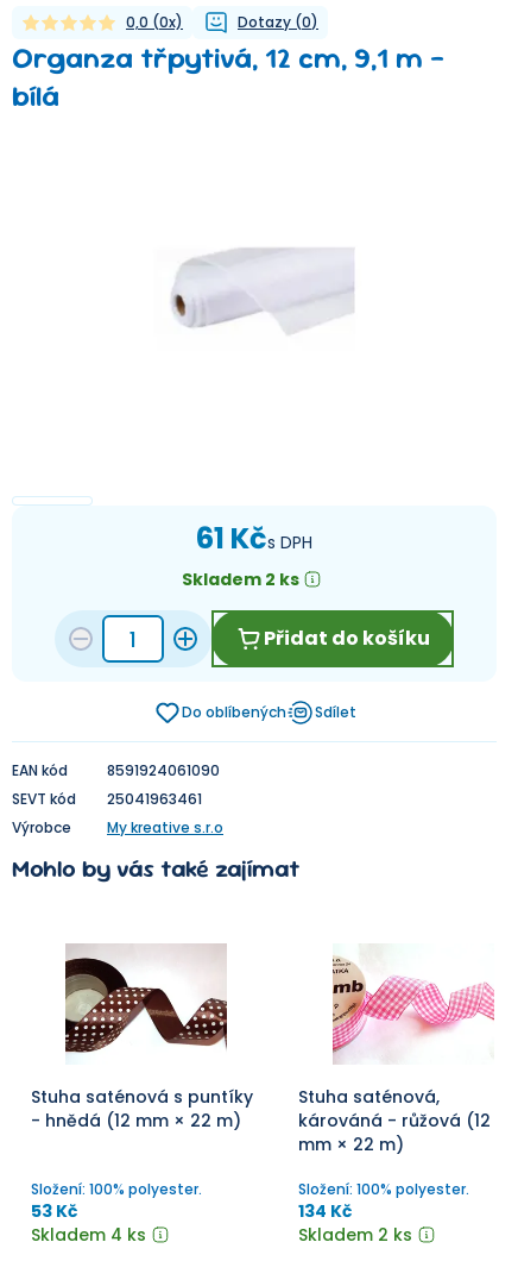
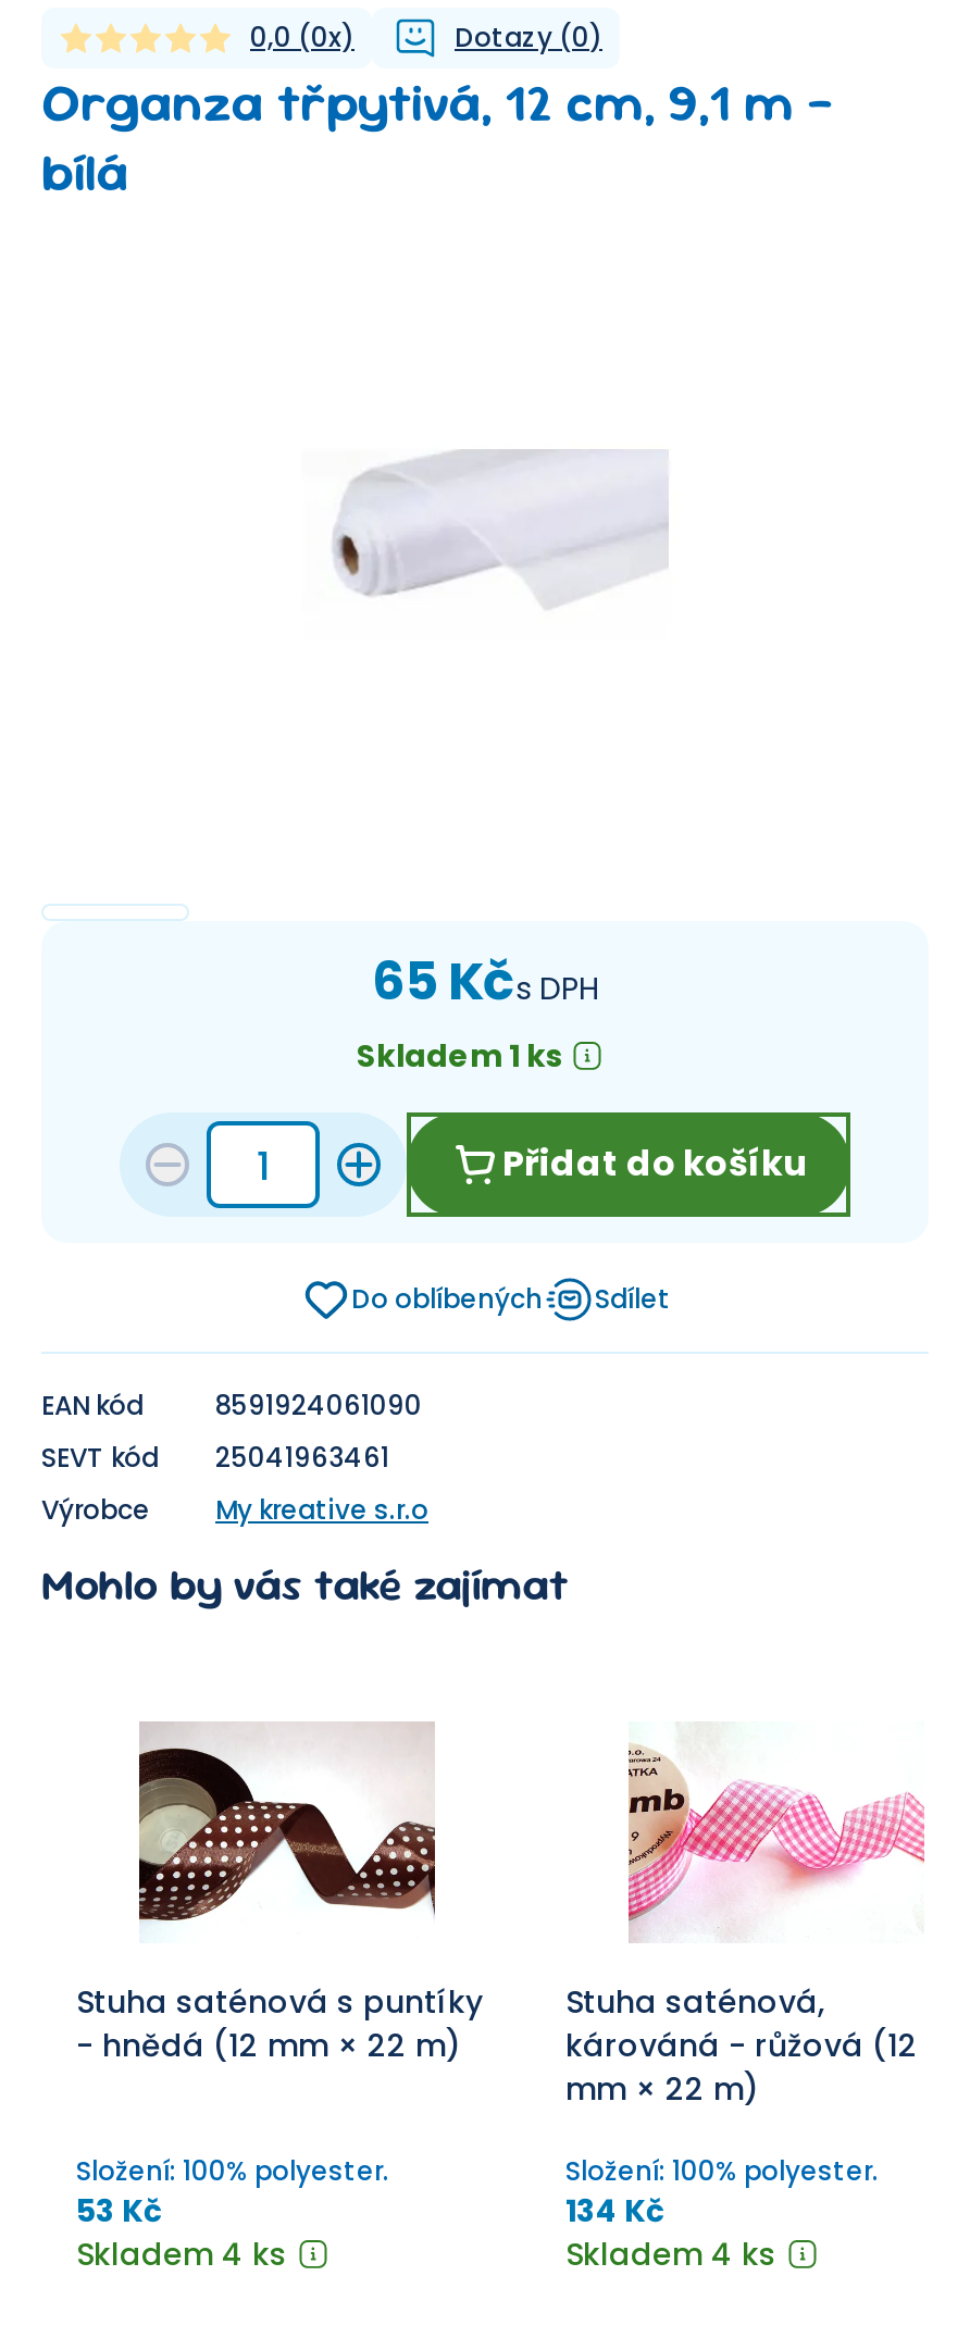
- 61 Kčs DPH
+ 65 Kčs DPH

- Skladem 2 ks
+ Skladem 1 ks

- Skladem 2 ks
+ Skladem 4 ks
